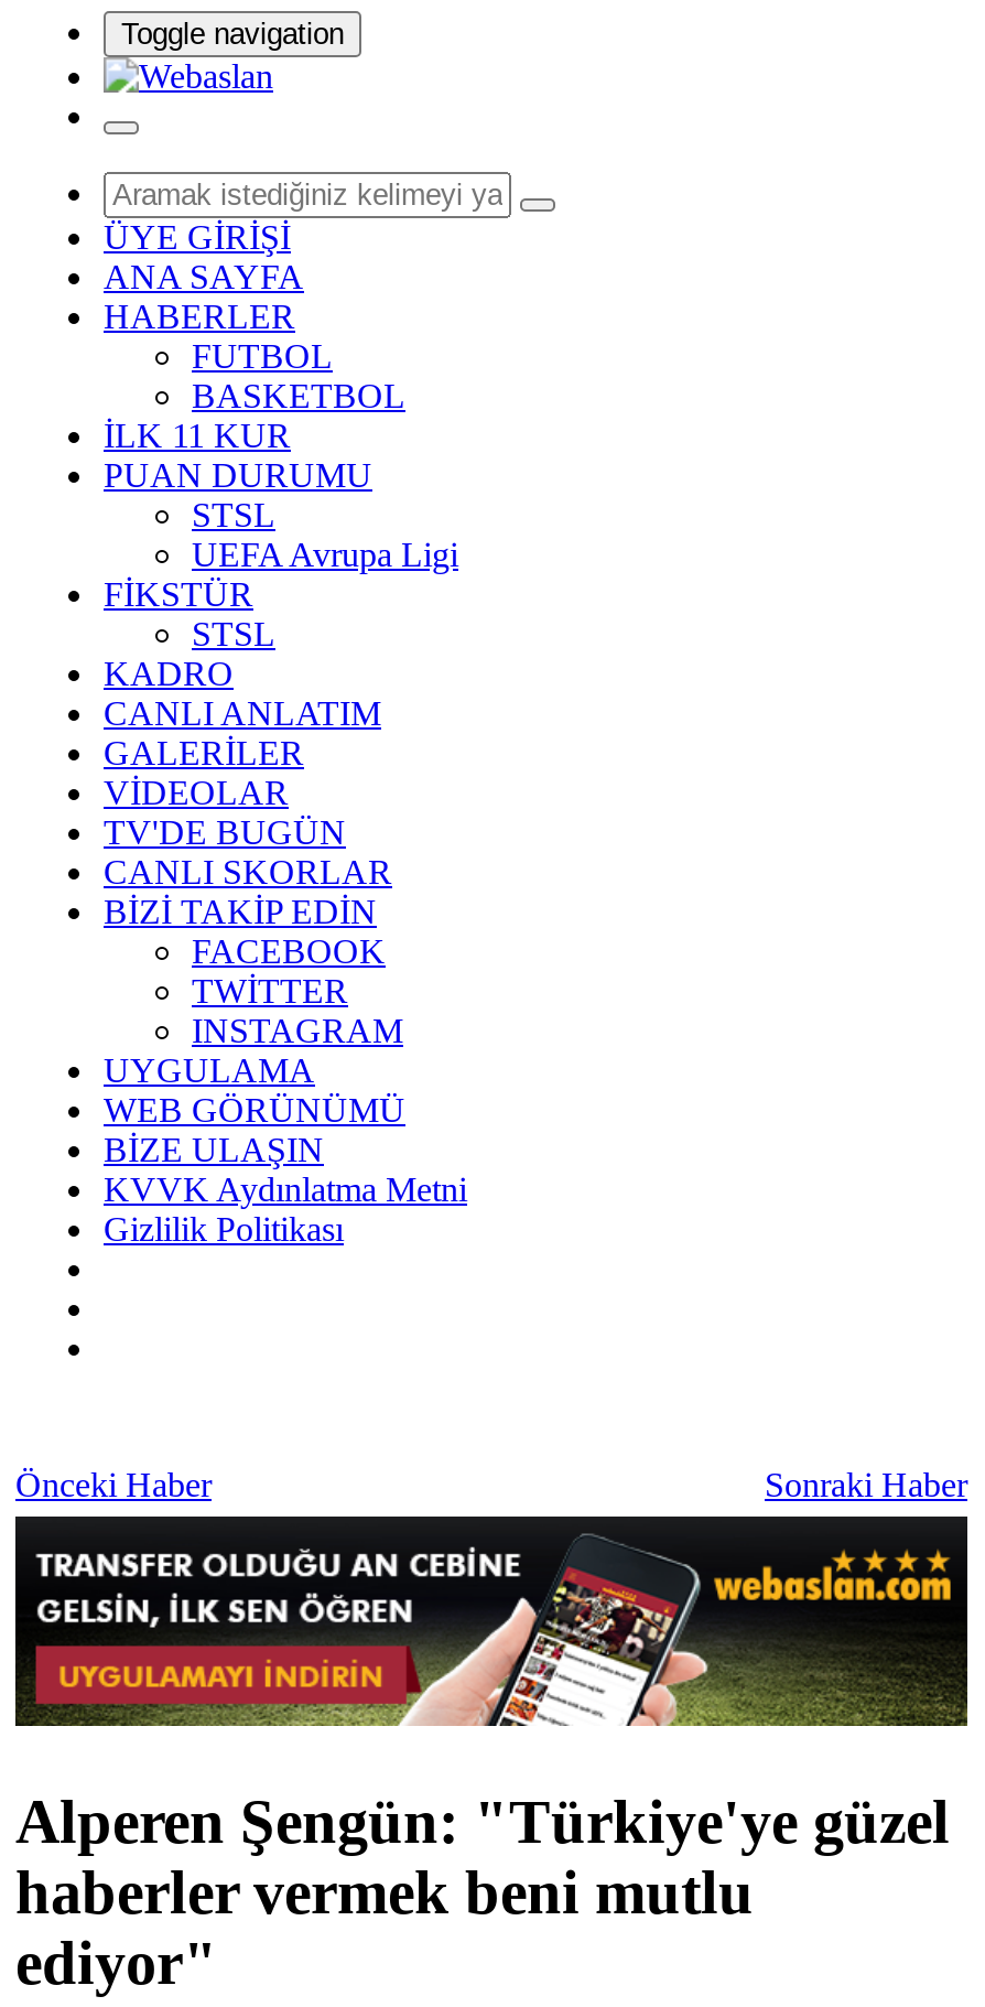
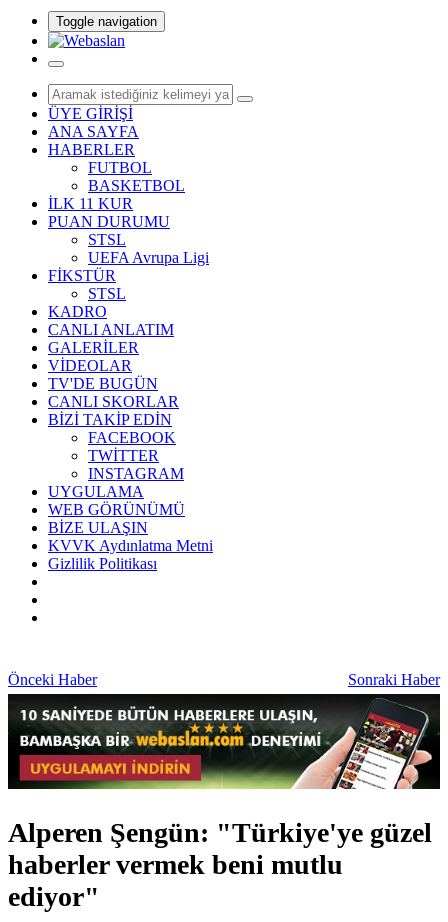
- [image]
+ [image]
